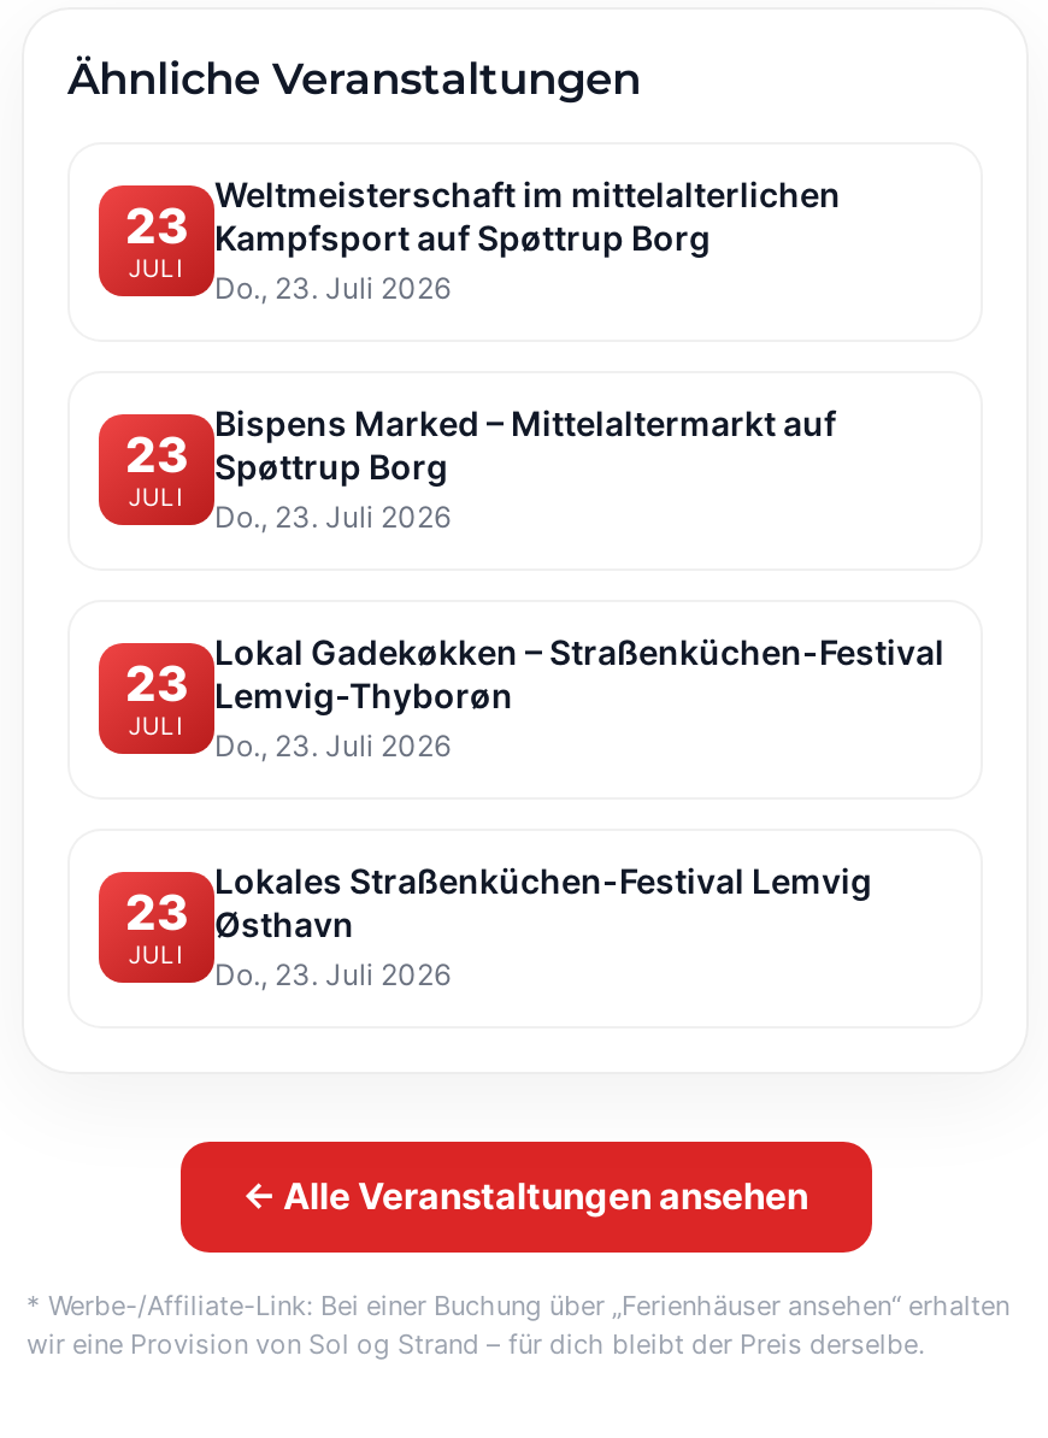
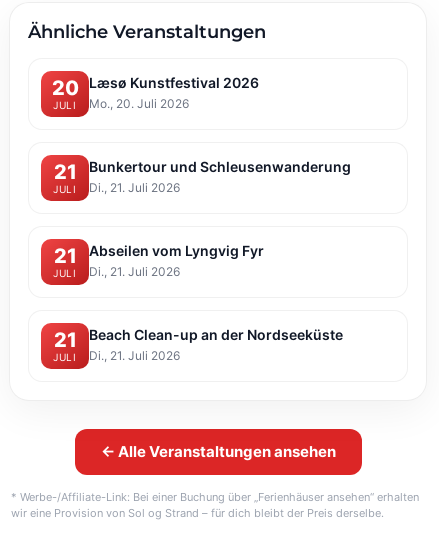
- Weltmeisterschaft im mittelalterlichen
- Kampfsport auf Spøttrup Borg
- Do., 23. Juli 2026
+ Læsø Kunstfestival 2026
+ Mo., 20. Juli 2026

- 23
+ 20

- Bispens Marked – Mittelaltermarkt auf
- Spøttrup Borg
- Do., 23. Juli 2026
+ Bunkertour und Schleusenwanderung
+ Di., 21. Juli 2026

- 23
+ 21

- Lokal Gadekøkken – Straßenküchen-Festival
- Lemvig-Thyborøn
- Do., 23. Juli 2026
+ Abseilen vom Lyngvig Fyr
+ Di., 21. Juli 2026

- 23
+ 21

- Lokales Straßenküchen-Festival Lemvig
- Østhavn
- Do., 23. Juli 2026
+ Beach Clean-up an der Nordseeküste
+ Di., 21. Juli 2026

- 23
+ 21
